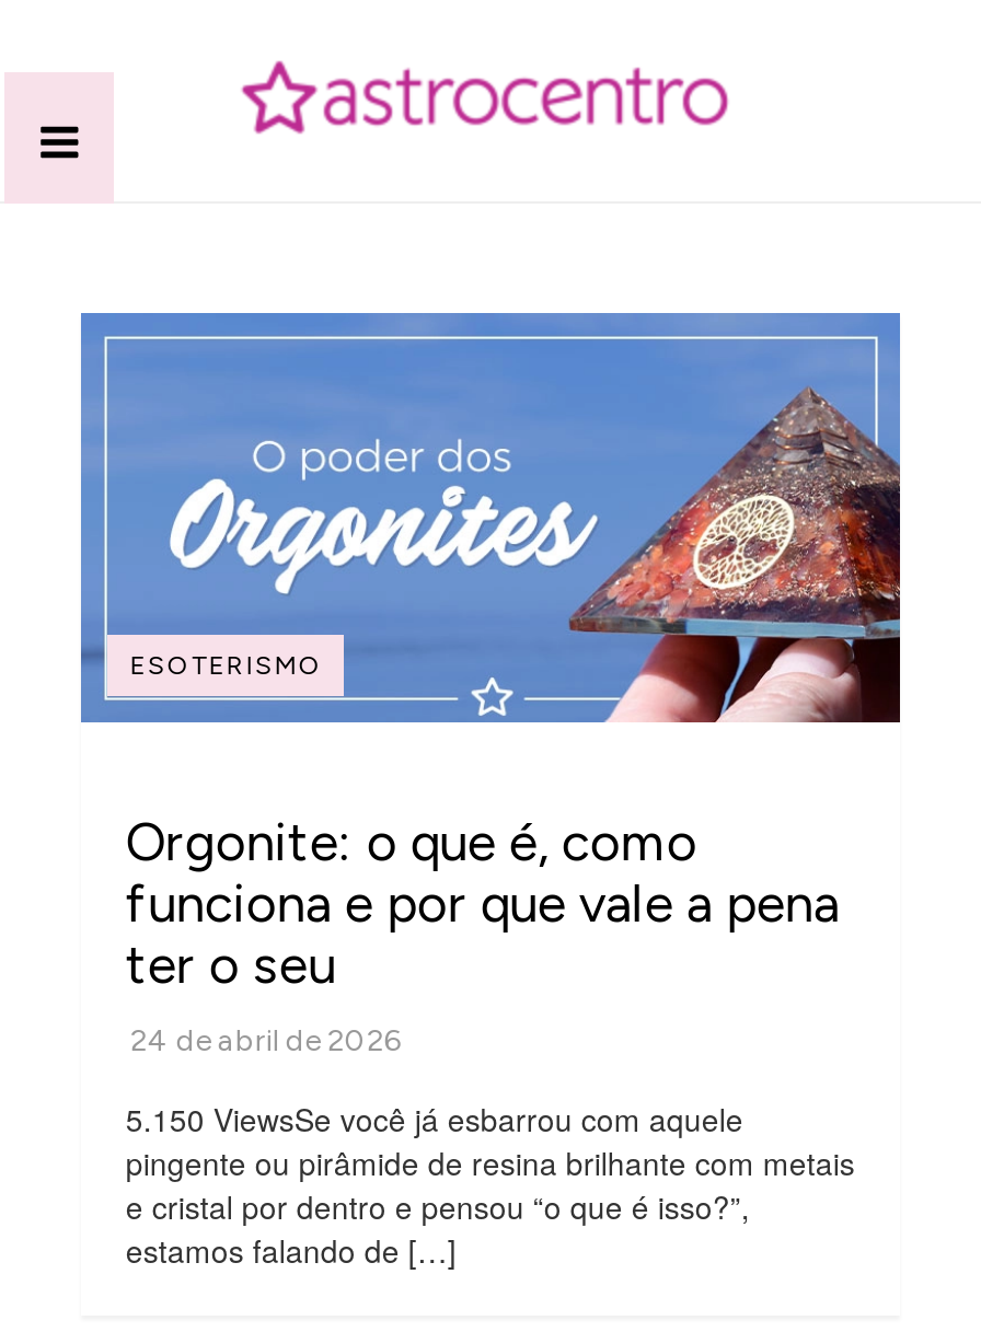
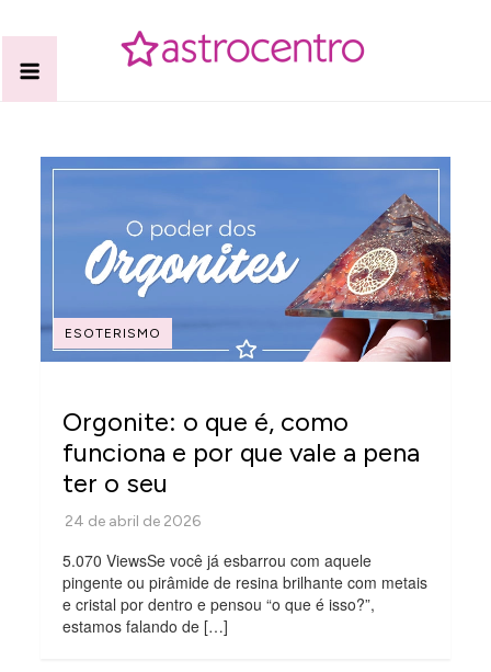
- 5.150 ViewsSe você já esbarrou com aquele
+ 5.070 ViewsSe você já esbarrou com aquele
